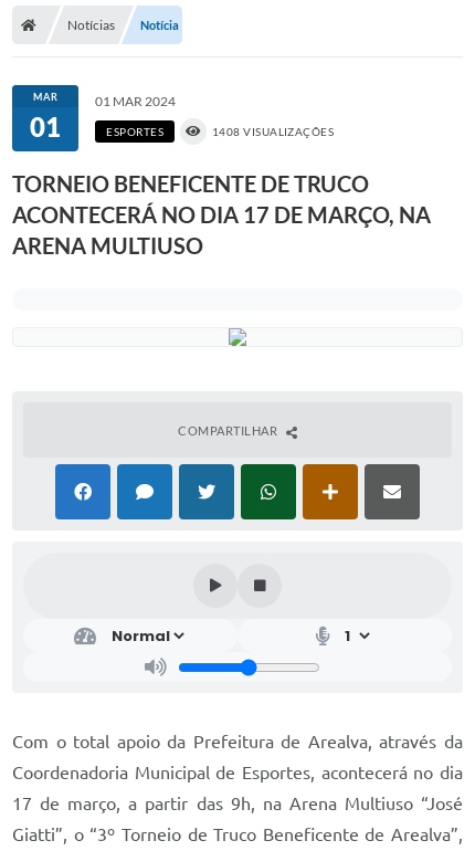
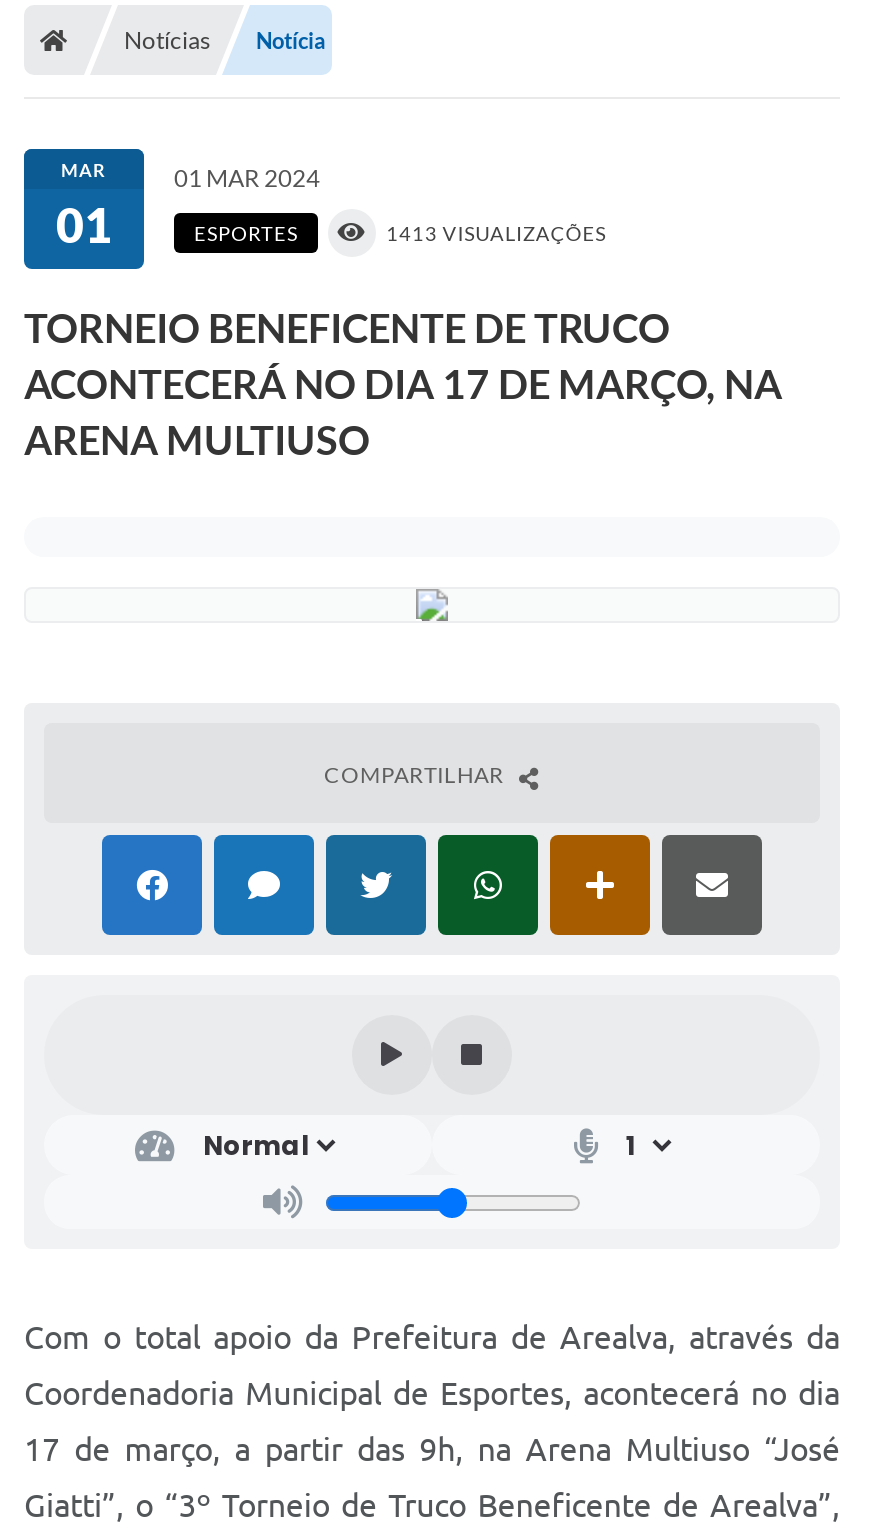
- 1408 VISUALIZAÇÕES
+ 1413 VISUALIZAÇÕES
